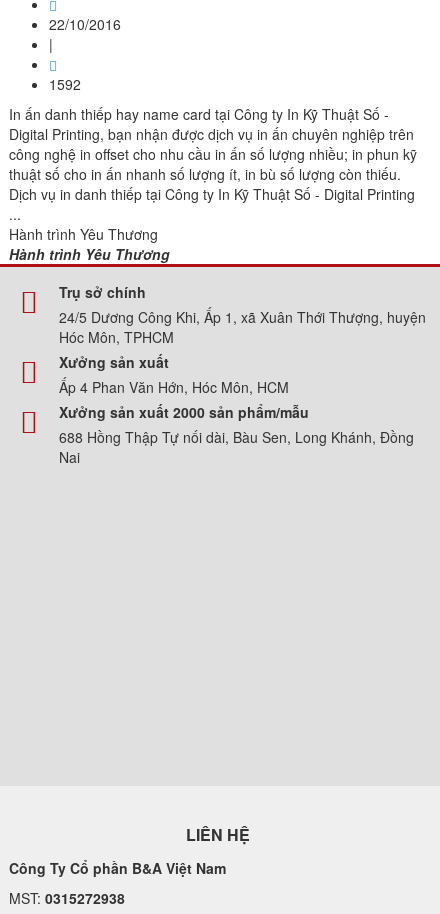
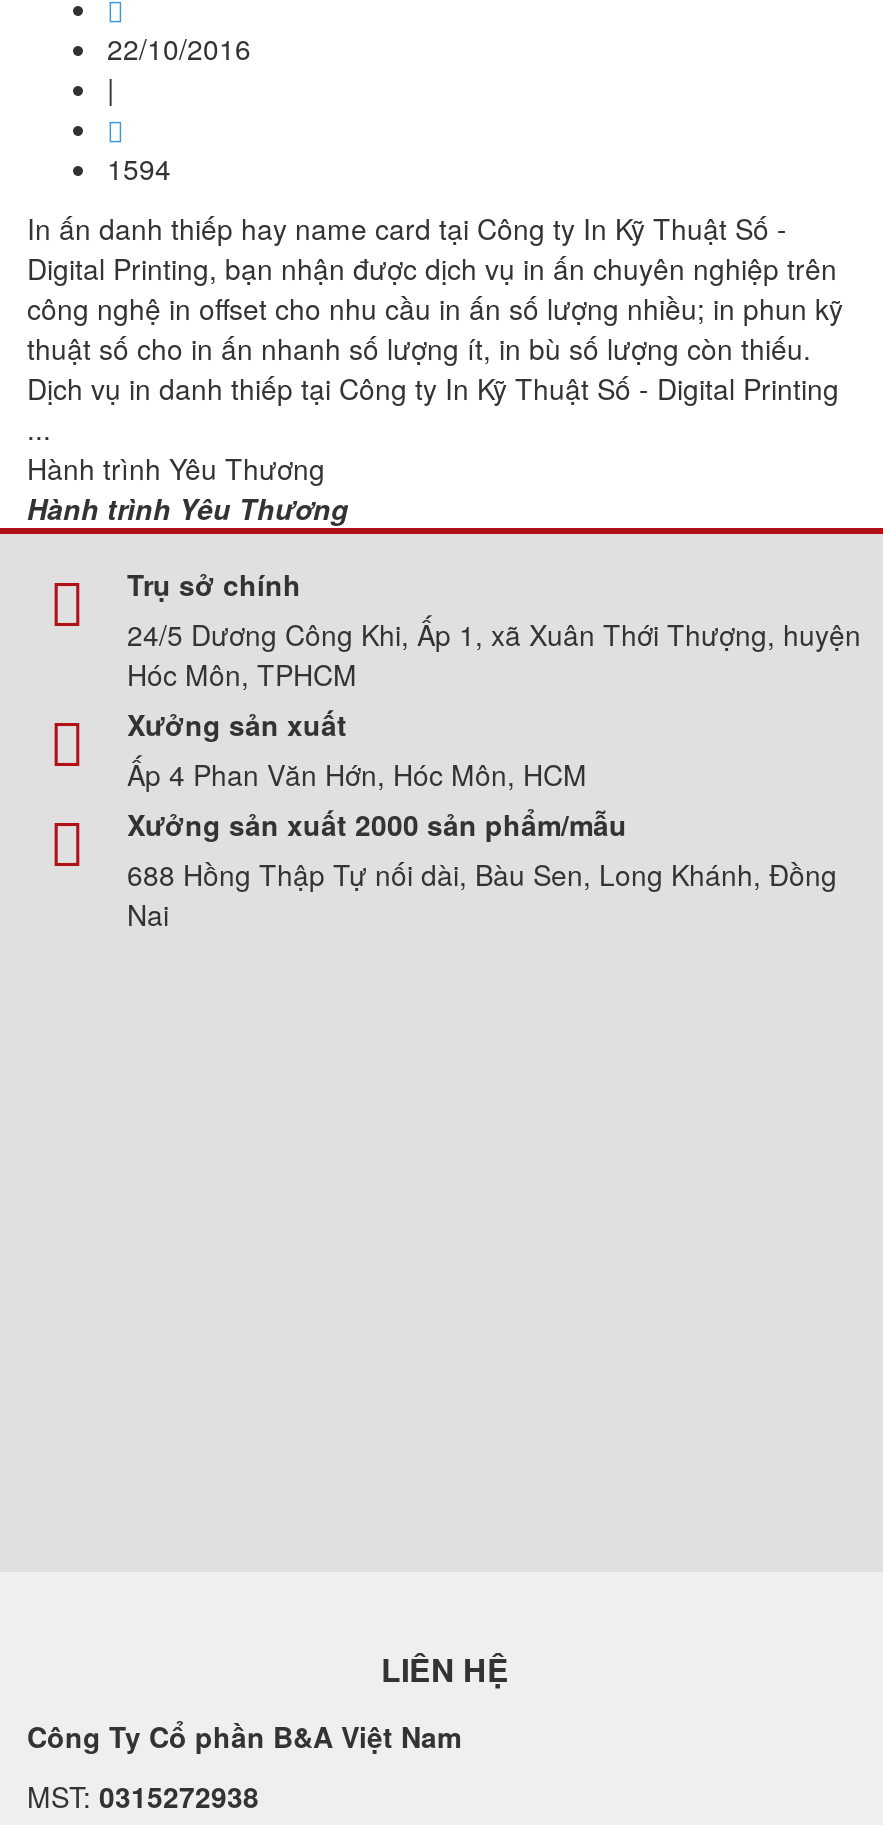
- 1592
+ 1594
